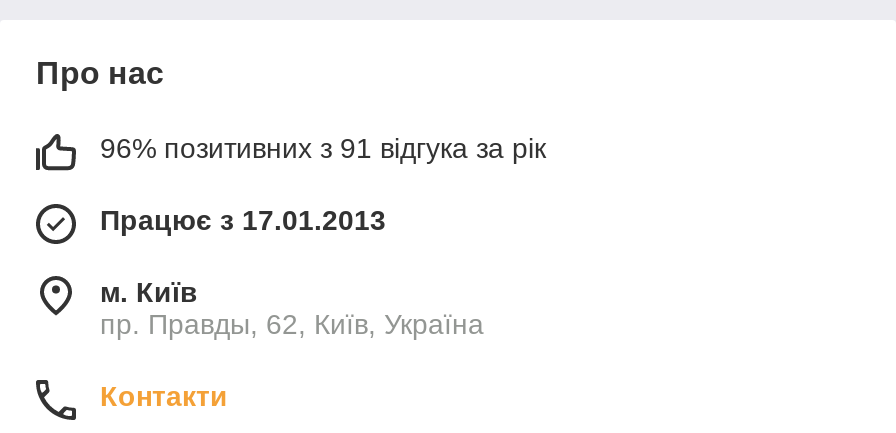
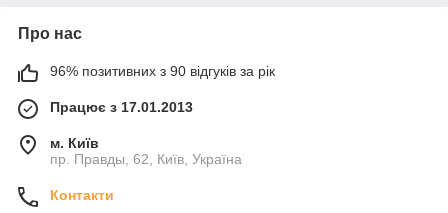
- 96% позитивних з 91 відгука за рік
+ 96% позитивних з 90 відгуків за рік
